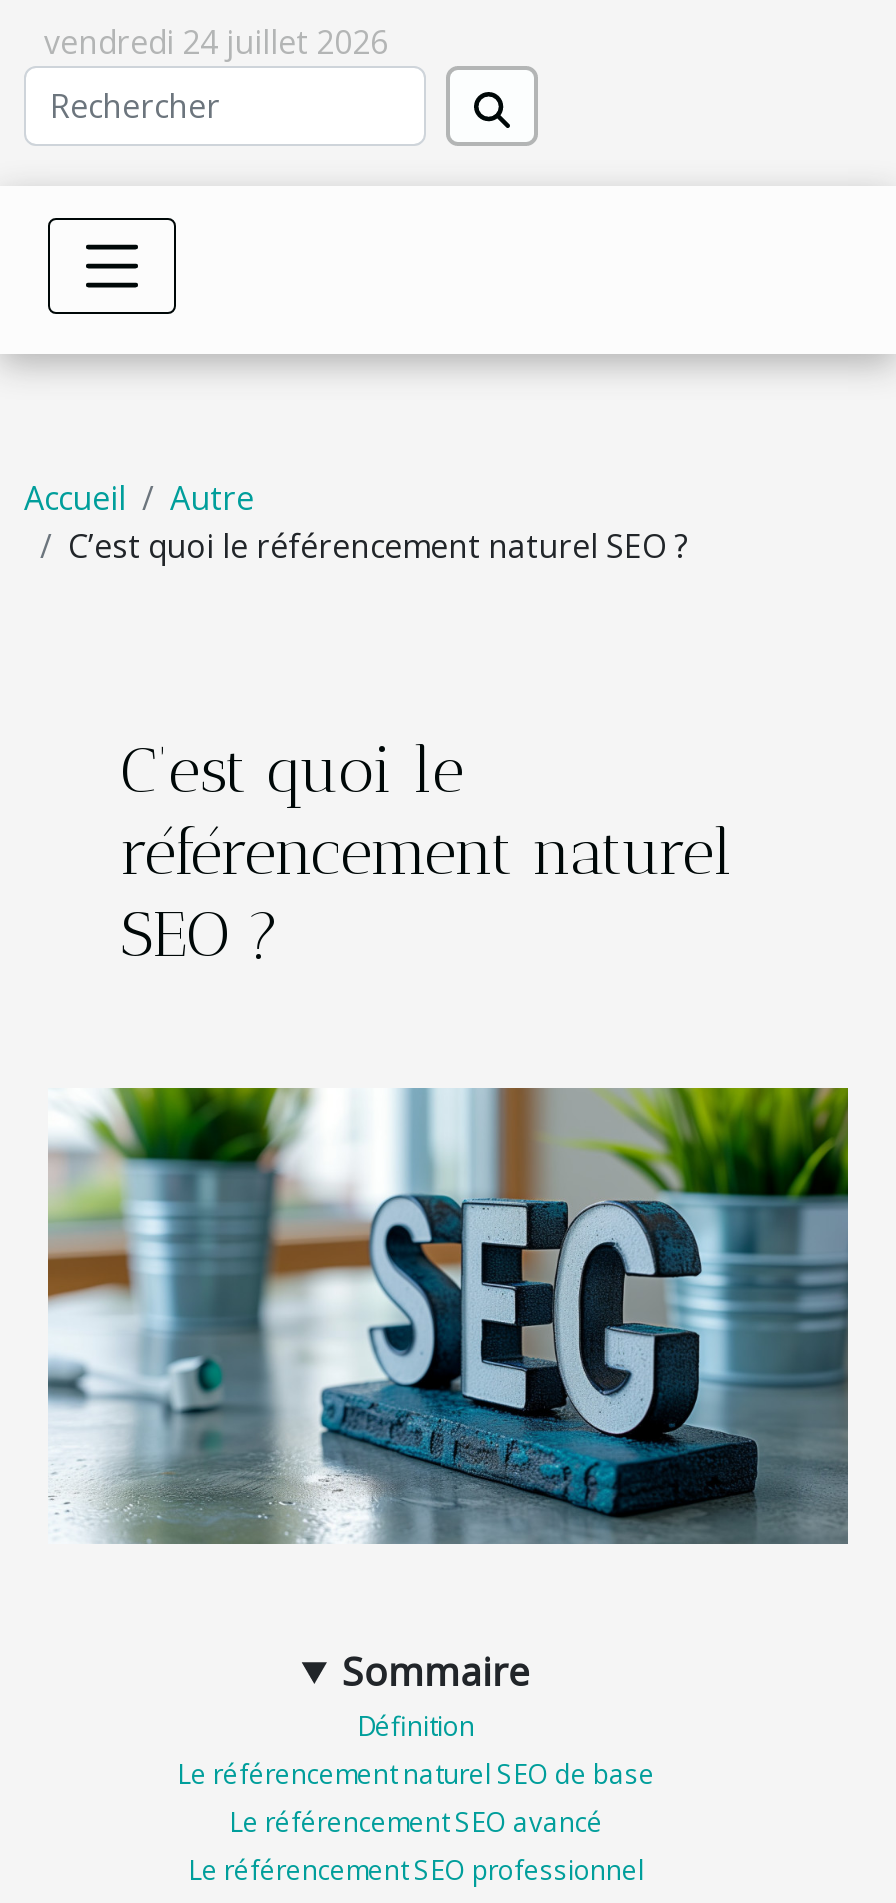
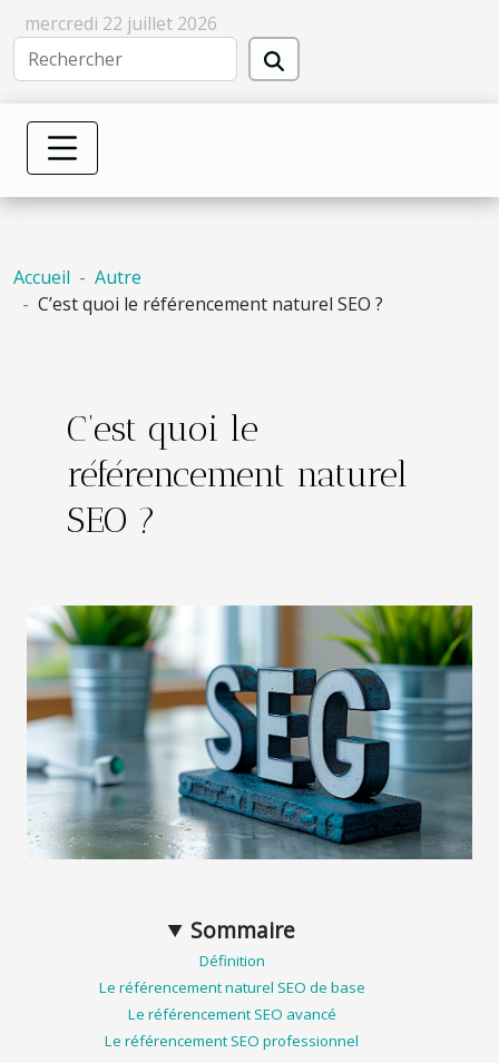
- vendredi 24 juillet 2026
+ mercredi 22 juillet 2026
